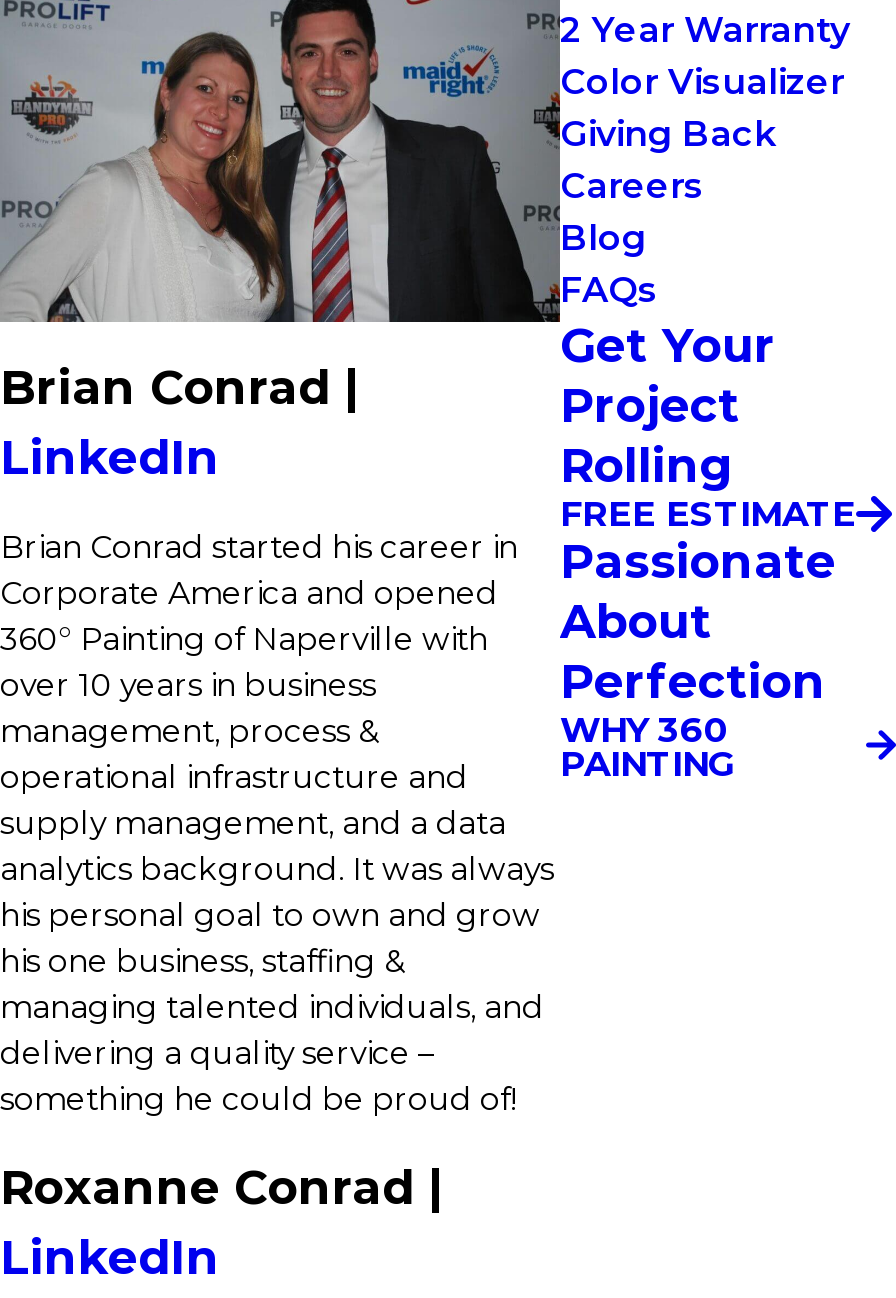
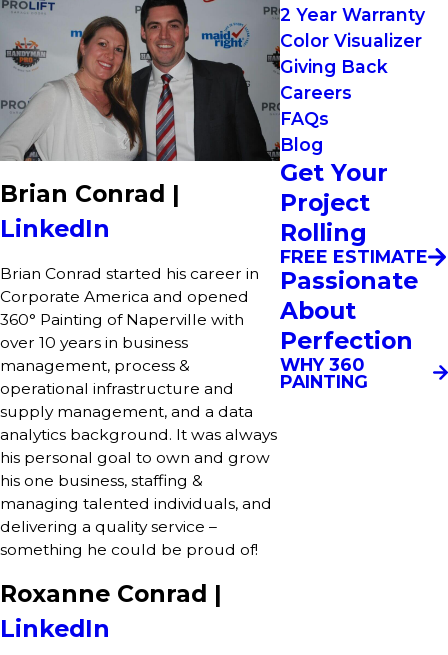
moved down: Blog

moved up: FAQs
